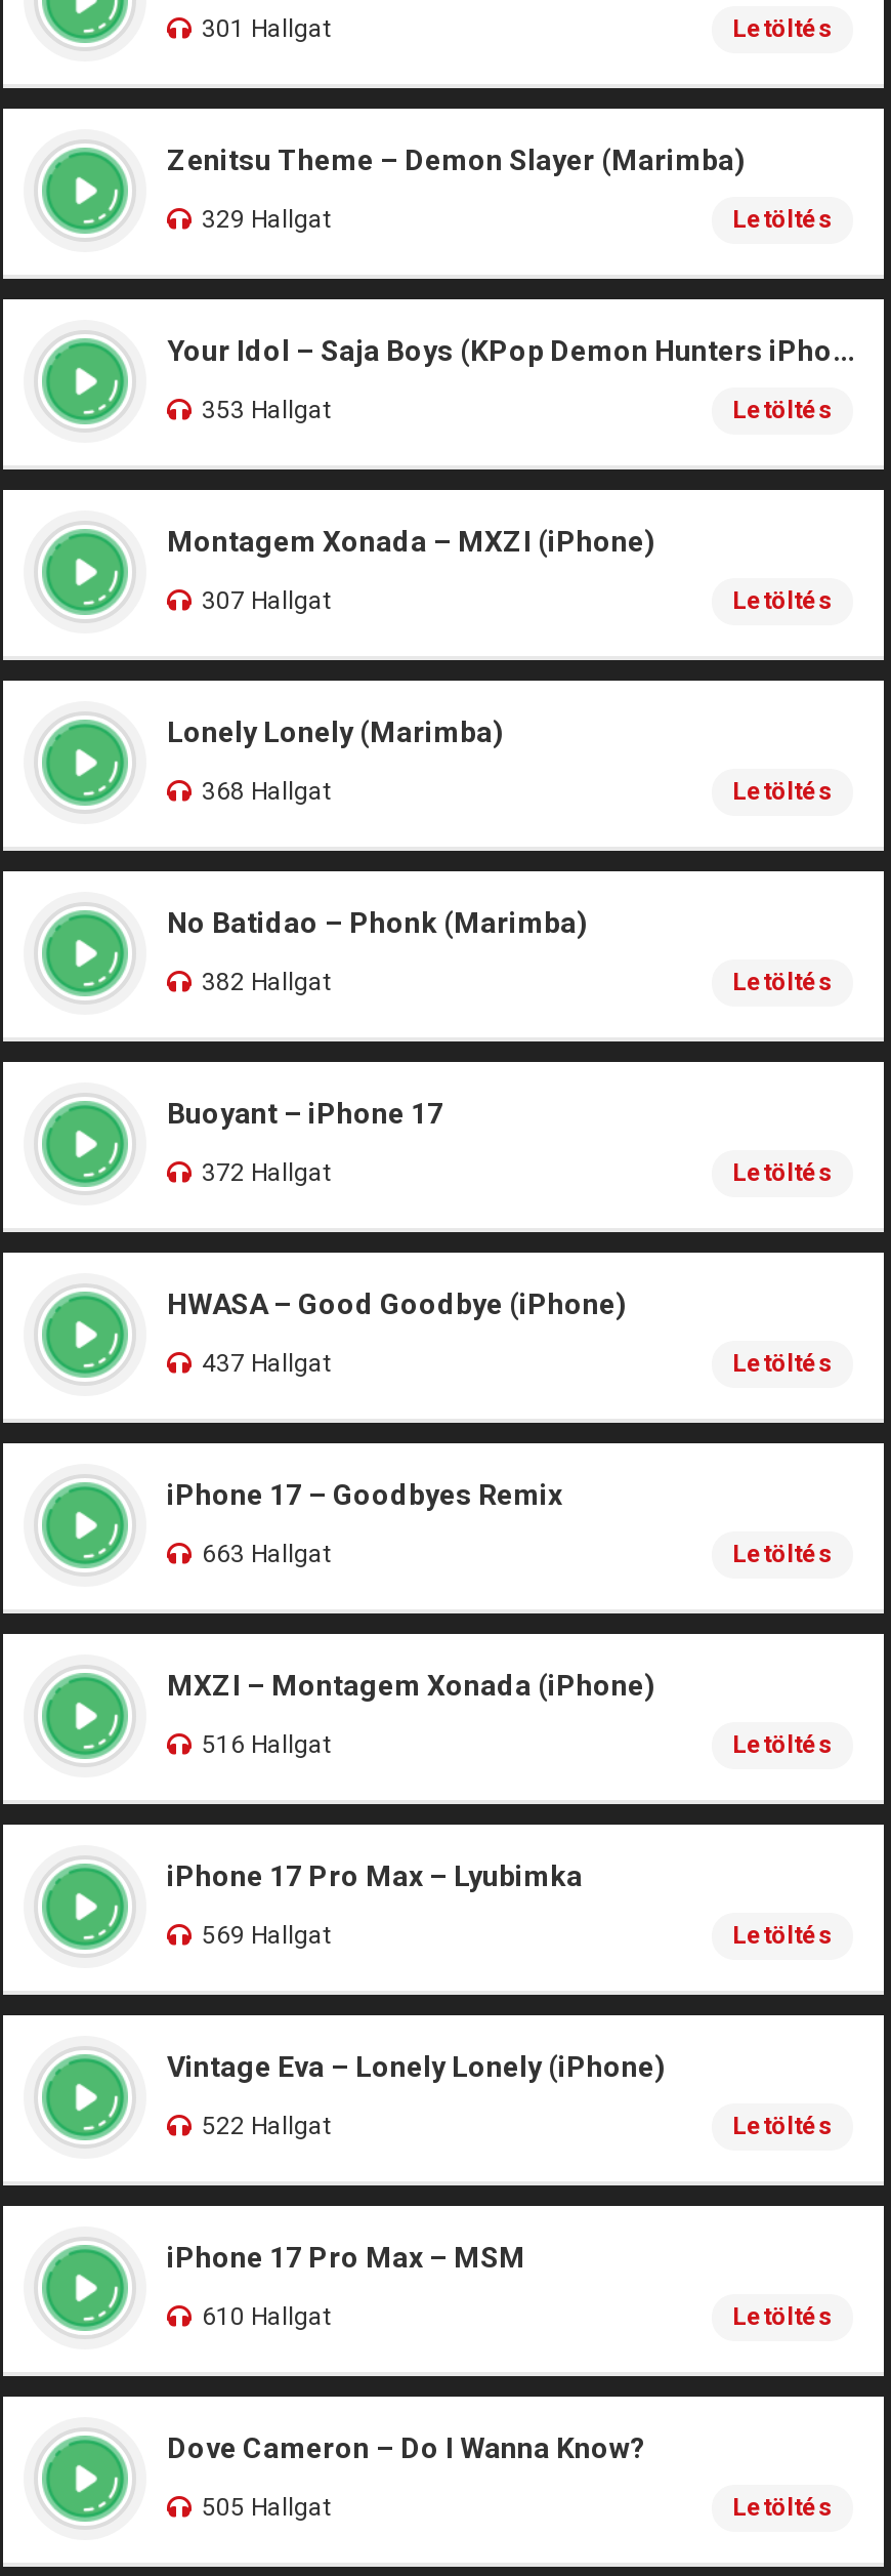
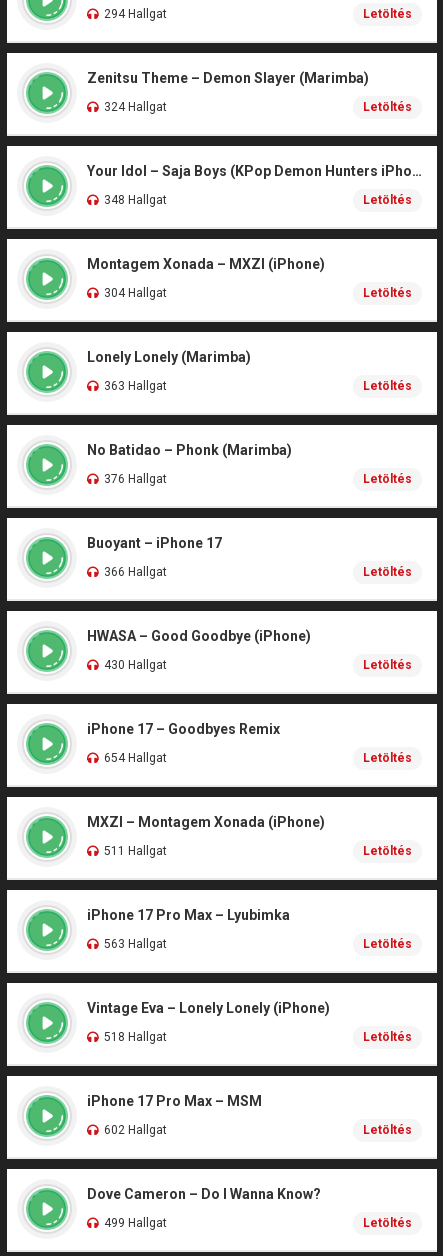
- 301 Hallgat
+ 294 Hallgat

- 329 Hallgat
+ 324 Hallgat

- 353 Hallgat
+ 348 Hallgat

- 307 Hallgat
+ 304 Hallgat

- 368 Hallgat
+ 363 Hallgat

- 382 Hallgat
+ 376 Hallgat

- 372 Hallgat
+ 366 Hallgat

- 437 Hallgat
+ 430 Hallgat

- 663 Hallgat
+ 654 Hallgat

- 516 Hallgat
+ 511 Hallgat

- 569 Hallgat
+ 563 Hallgat

- 522 Hallgat
+ 518 Hallgat

- 610 Hallgat
+ 602 Hallgat

- 505 Hallgat
+ 499 Hallgat
